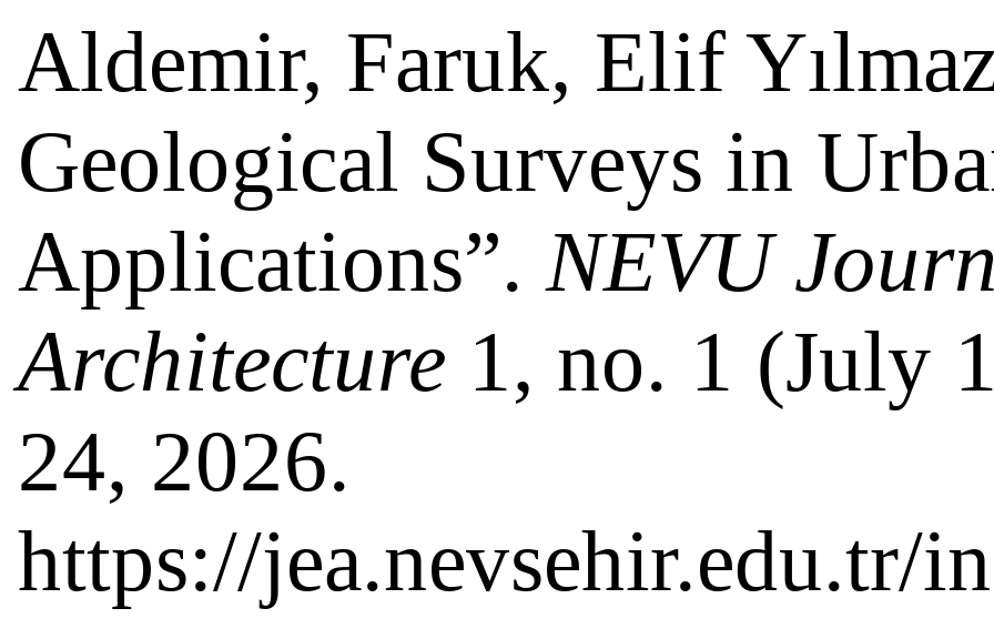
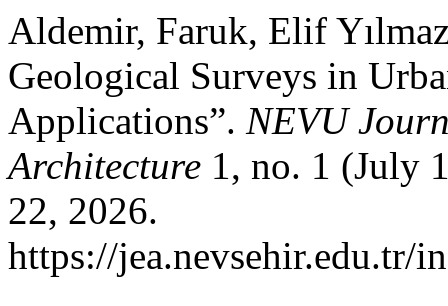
- 24, 2026.
+ 22, 2026.
